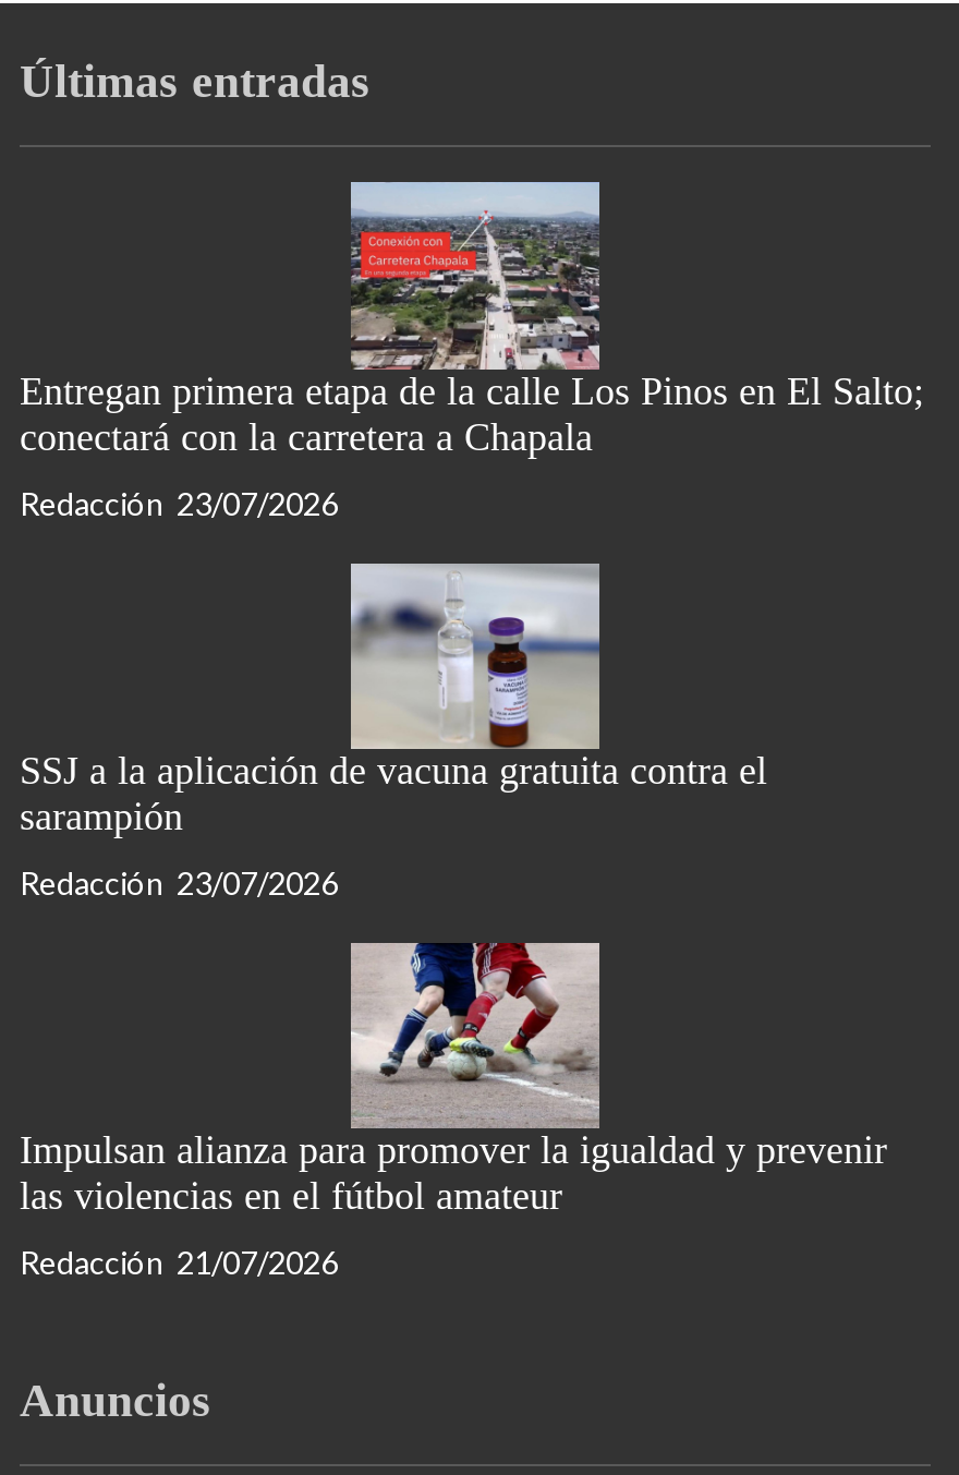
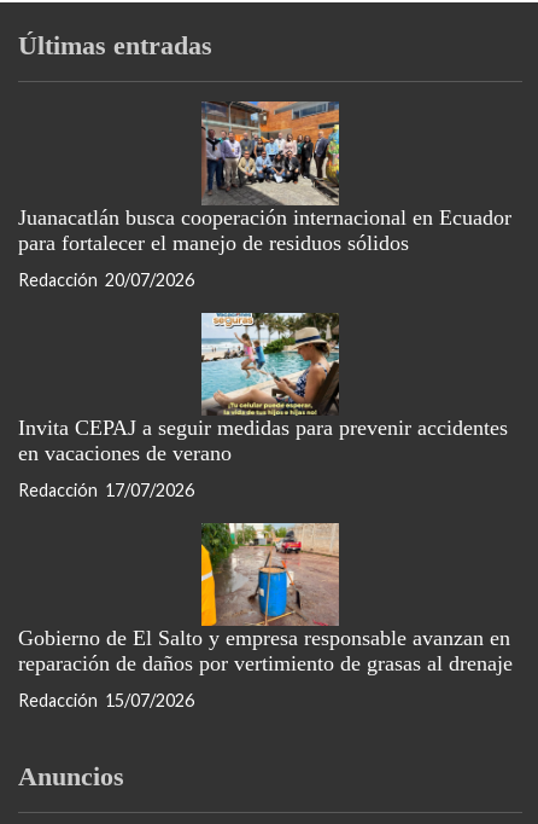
- [image]
- Entregan primera etapa de la calle Los Pinos en El Salto;
- conectará con la carretera a Chapala
+ [image]
+ Juanacatlán busca cooperación internacional en Ecuador
+ para fortalecer el manejo de residuos sólidos

- Redacción 23/07/2026
+ Redacción 20/07/2026

- [image]
- SSJ a la aplicación de vacuna gratuita contra el
- sarampión
+ [image]
+ Invita CEPAJ a seguir medidas para prevenir accidentes
+ en vacaciones de verano

- Redacción 23/07/2026
+ Redacción 17/07/2026

- [image]
- Impulsan alianza para promover la igualdad y prevenir
- las violencias en el fútbol amateur
+ [image]
+ Gobierno de El Salto y empresa responsable avanzan en
+ reparación de daños por vertimiento de grasas al drenaje

- Redacción 21/07/2026
+ Redacción 15/07/2026
